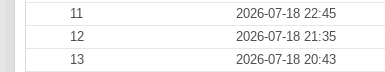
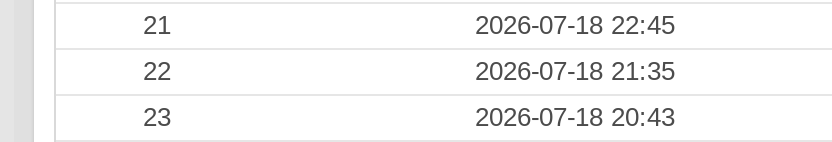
- 11
+ 21

- 12
+ 22

- 13
+ 23
